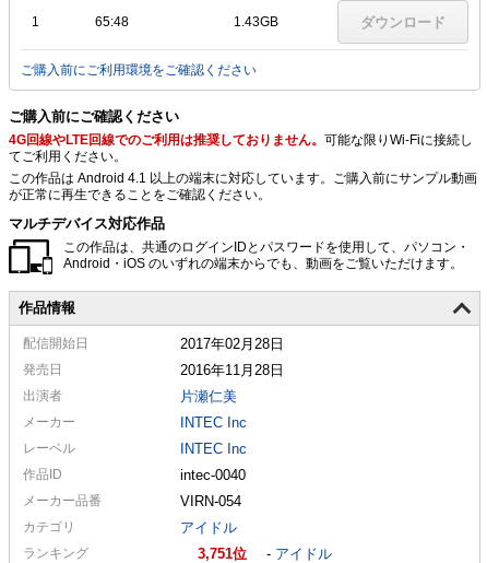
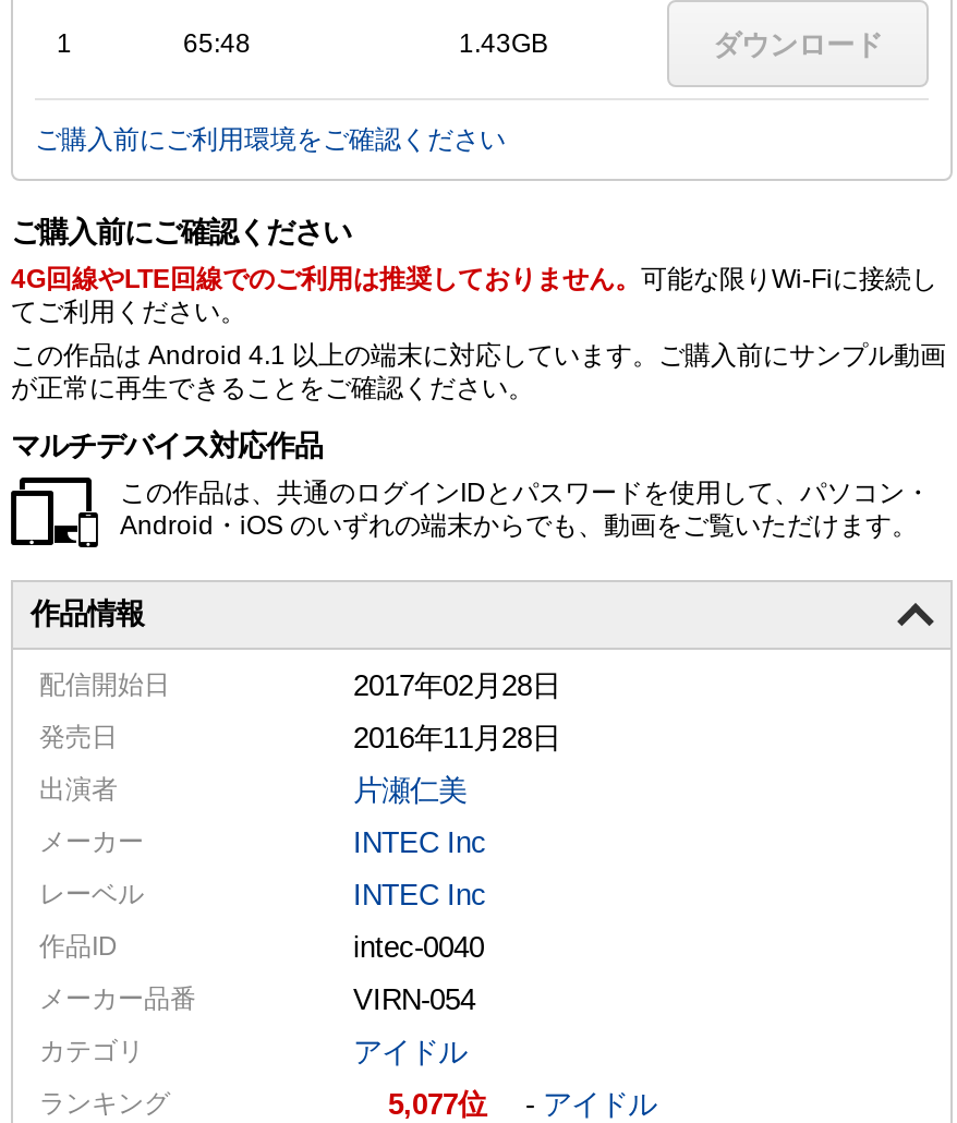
- 3,751 -アイドル
+ 5,077 -アイドル
